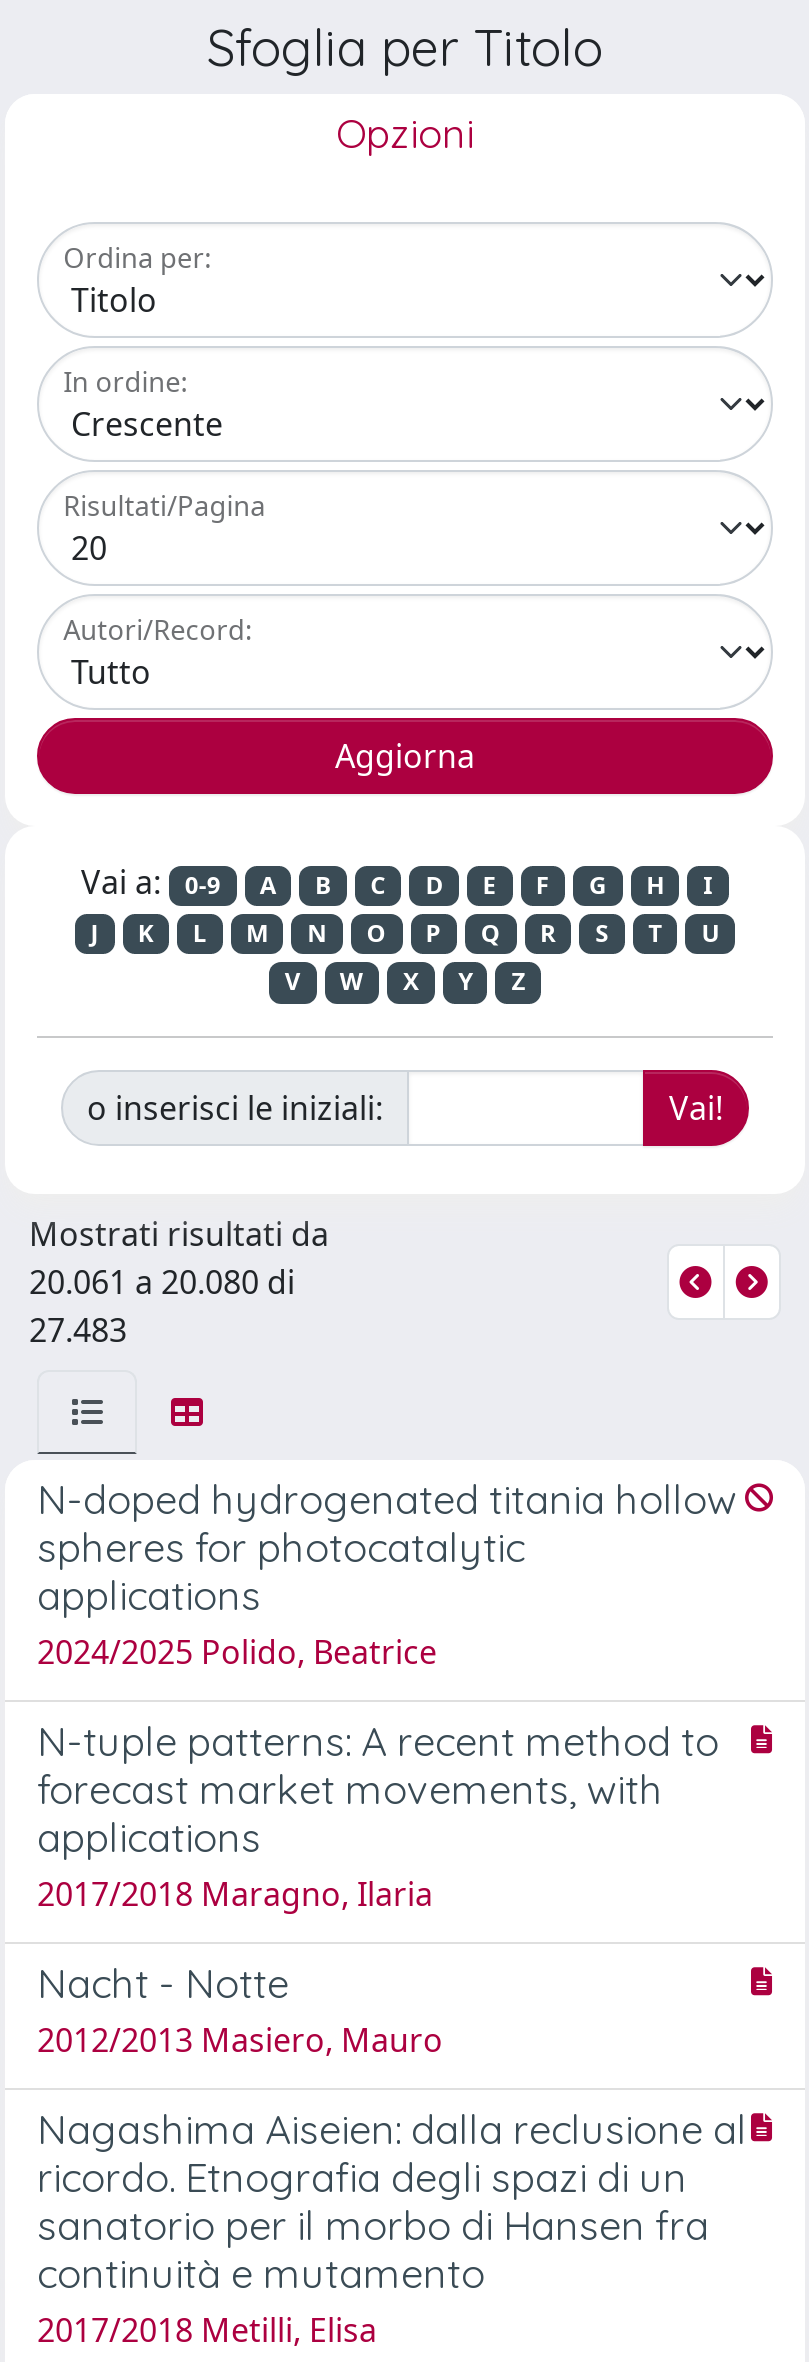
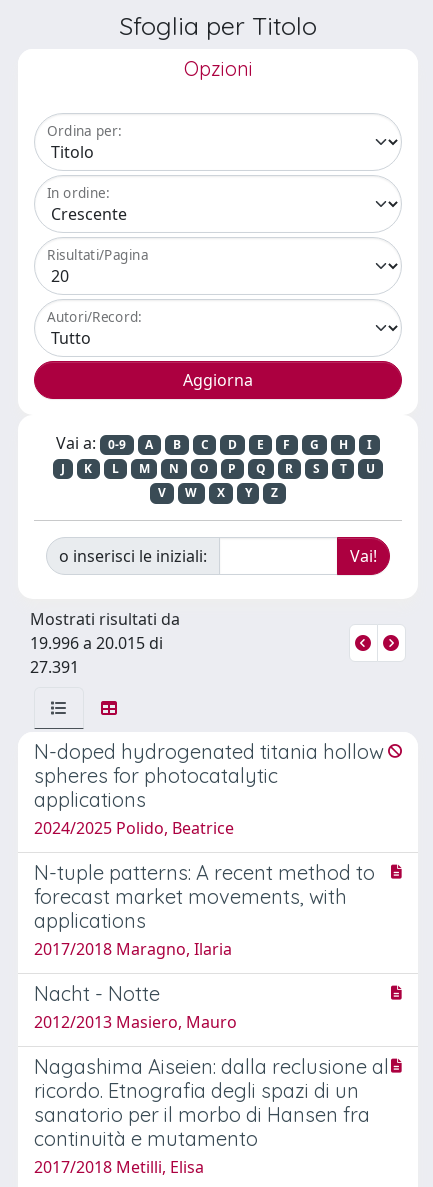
- 20.061 a 20.080 di
+ 19.996 a 20.015 di

- 27.483
+ 27.391
